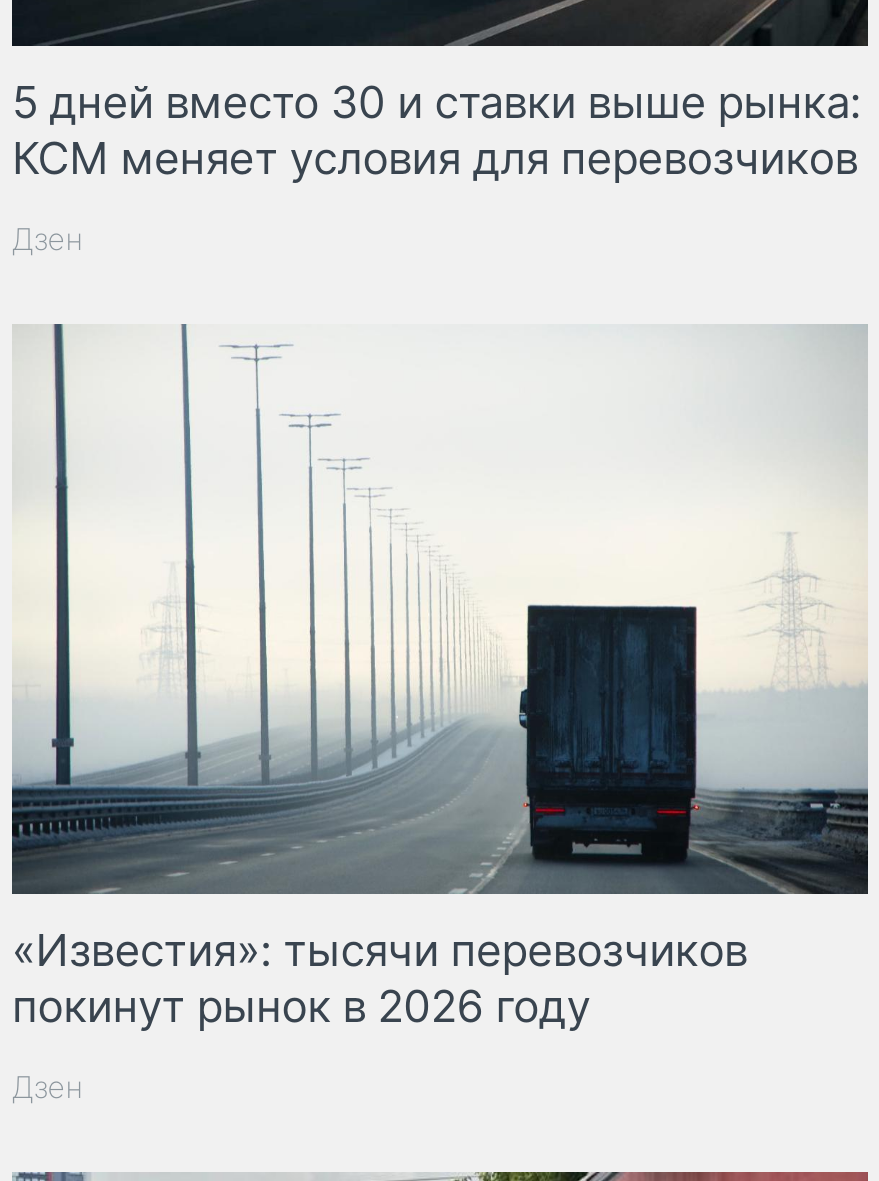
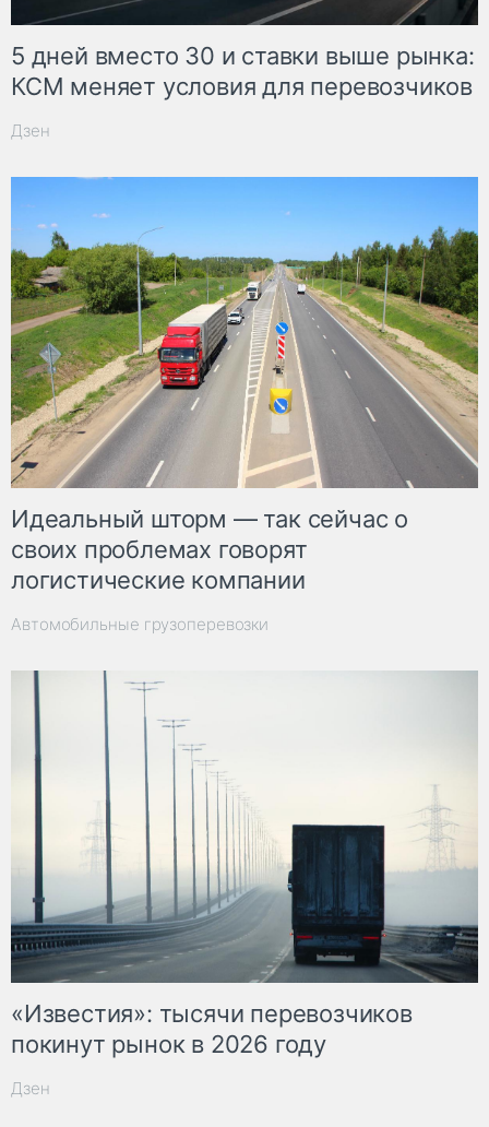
+ [image]
+ Идеальный шторм — так сейчас о
+ своих проблемах говорят
+ логистические компании
+ Автомобильные грузоперевозки
